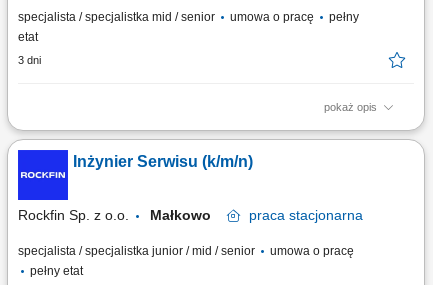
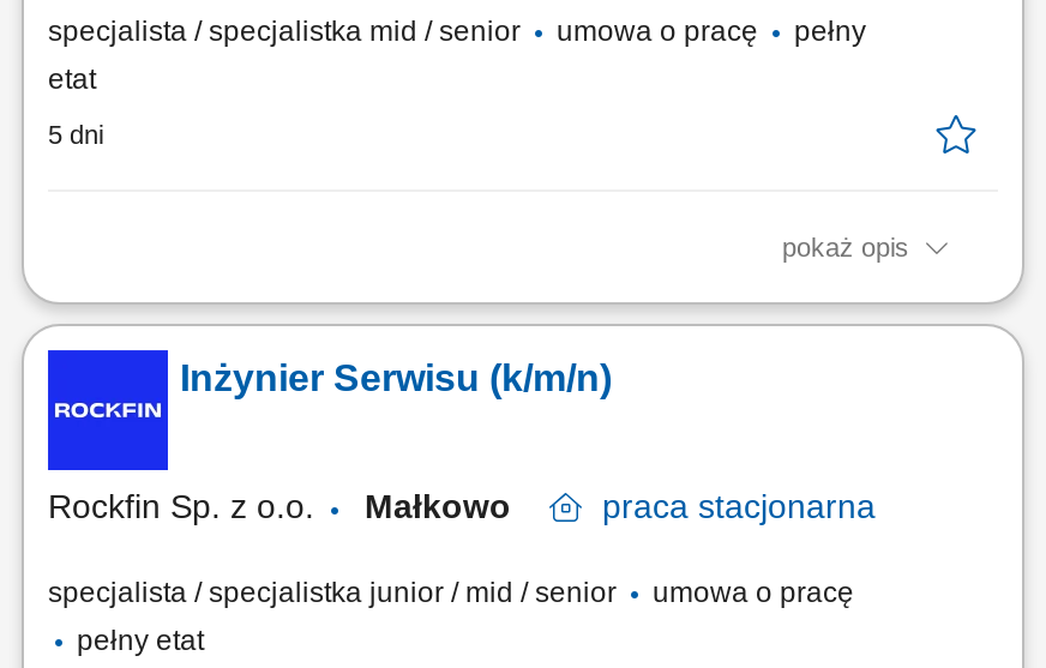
- 3 dni
+ 5 dni
